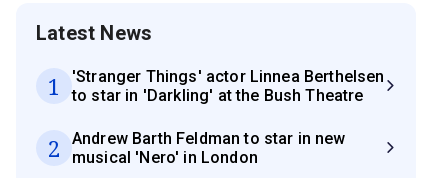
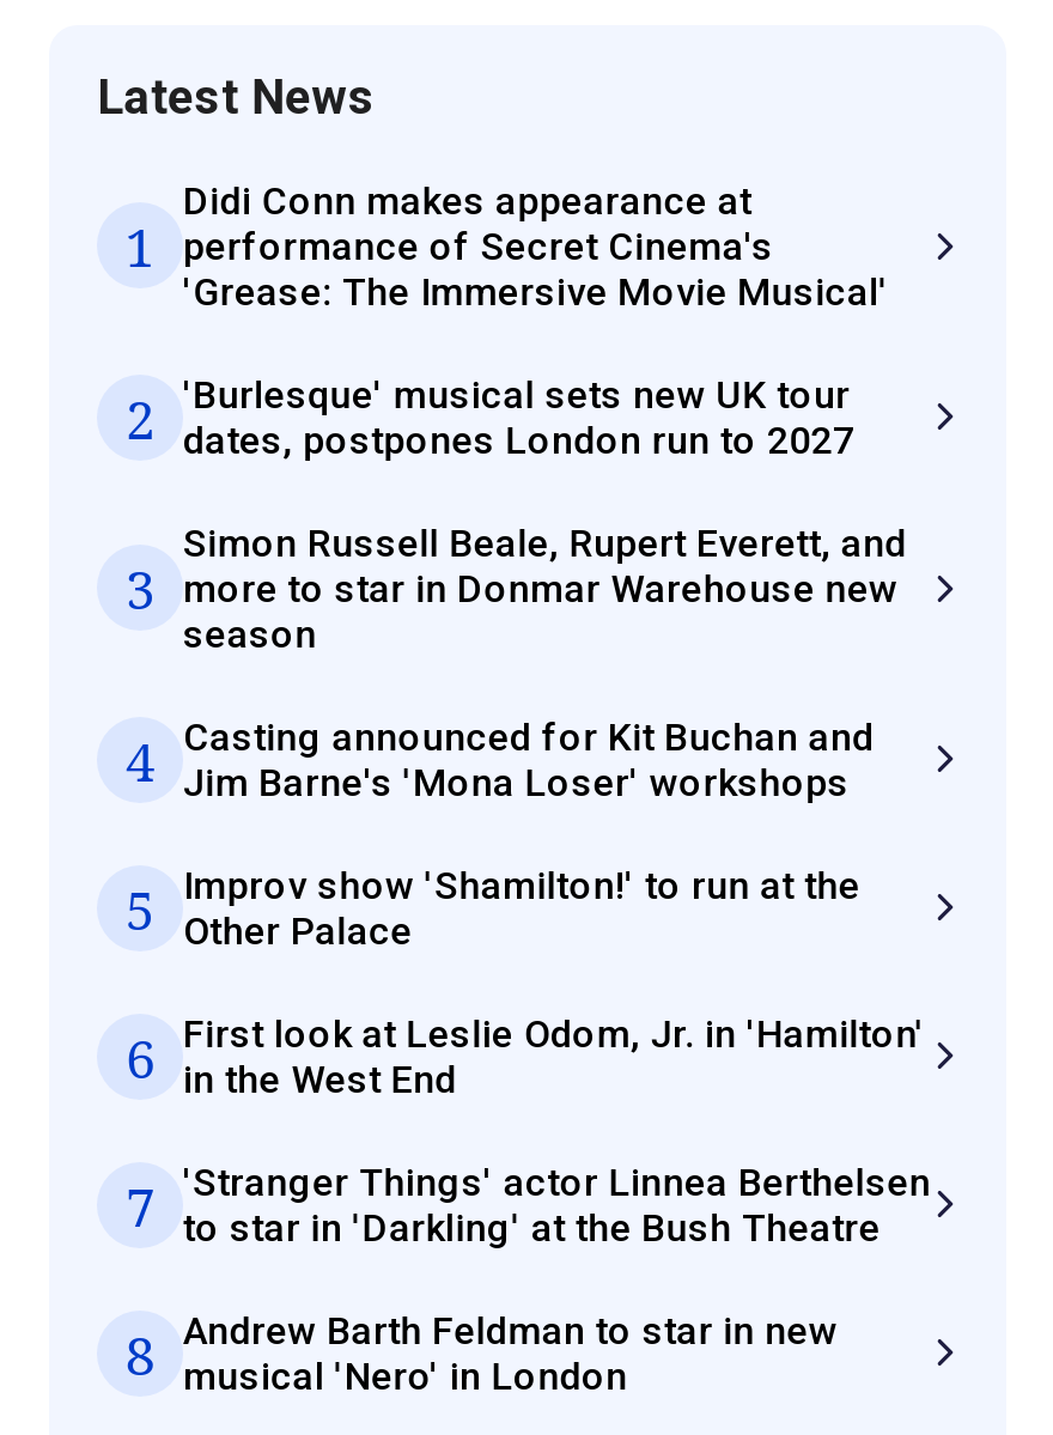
+ Didi Conn makes appearance at
+ performance of Secret Cinema's
+ 'Grease: The Immersive Movie Musical'
+ 2
+ 'Burlesque' musical sets new UK tour
+ dates, postpones London run to 2027
+ 3

+ Simon Russell Beale, Rupert Everett, and
+ more to star in Donmar Warehouse new
+ season
+ 4
+ Casting announced for Kit Buchan and
+ Jim Barne's 'Mona Loser' workshops
+ 5
+ Improv show 'Shamilton!' to run at the
+ Other Palace
+ 6
+ First look at Leslie Odom, Jr. in 'Hamilton'
+ in the West End
+ 7

- 2 Andrew Barth Feldman to star in new musical 'Nero' in London
+ 8 Andrew Barth Feldman to star in new musical 'Nero' in London
